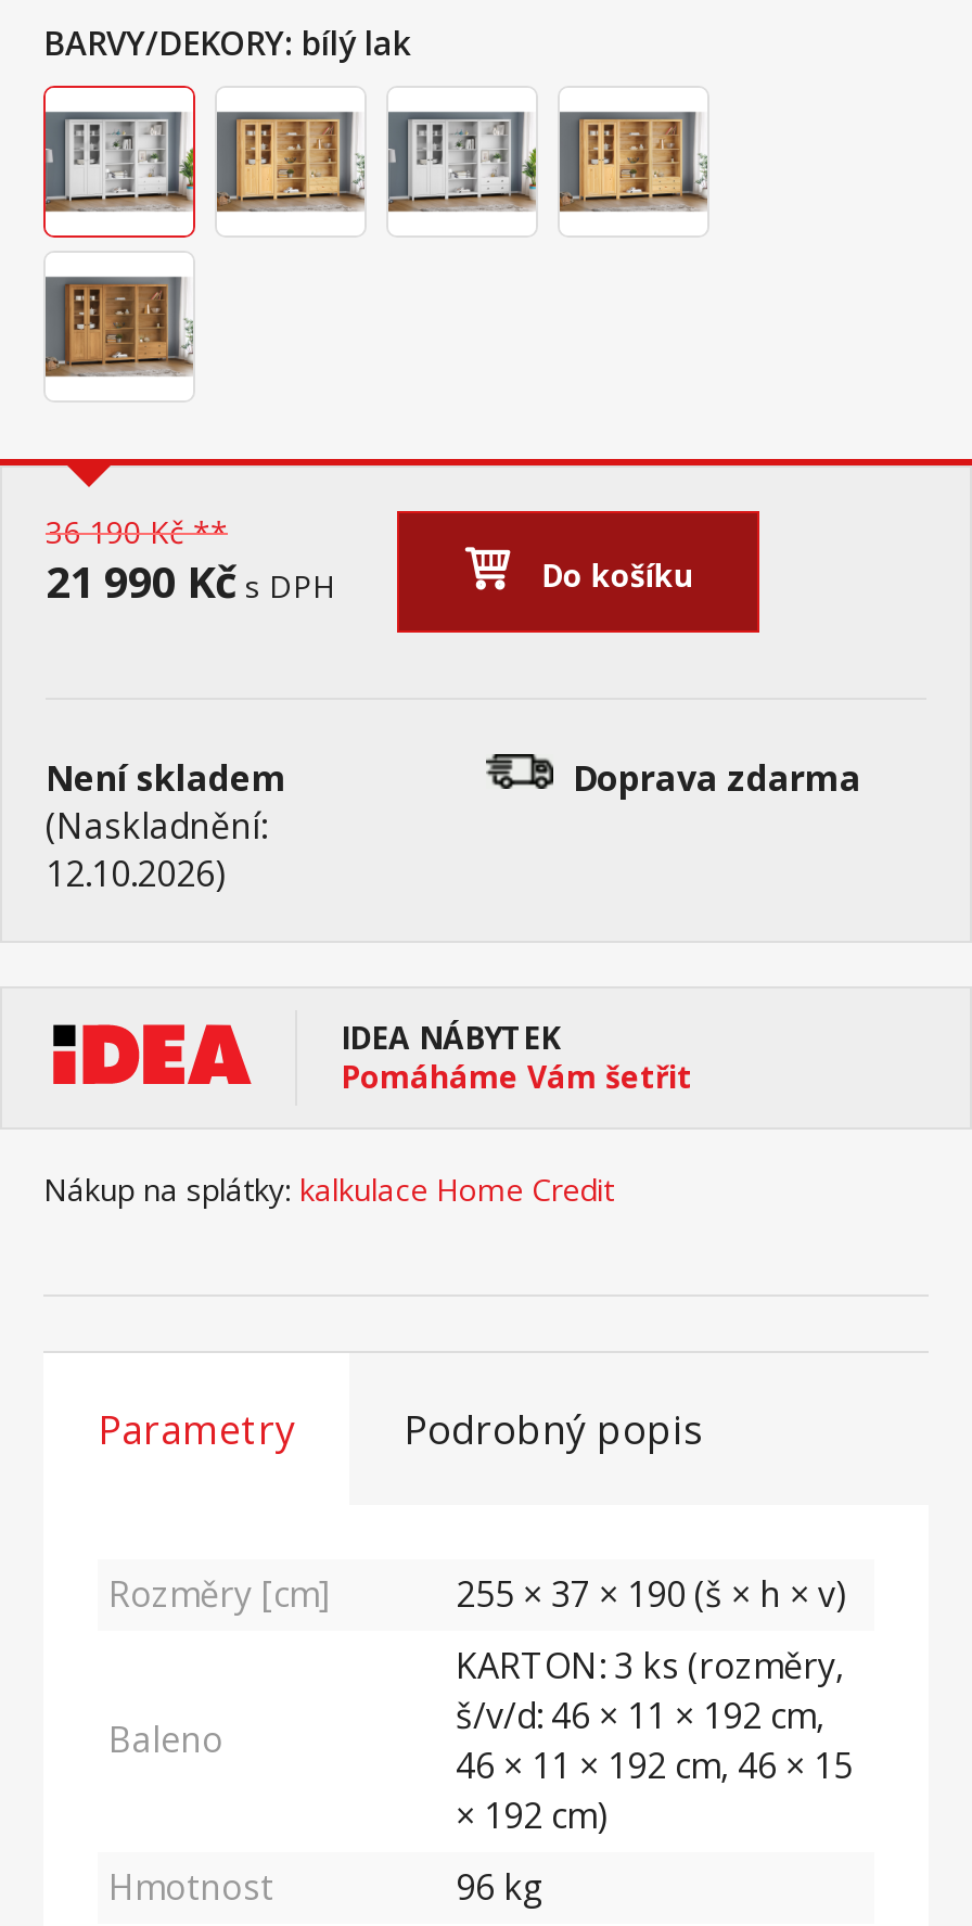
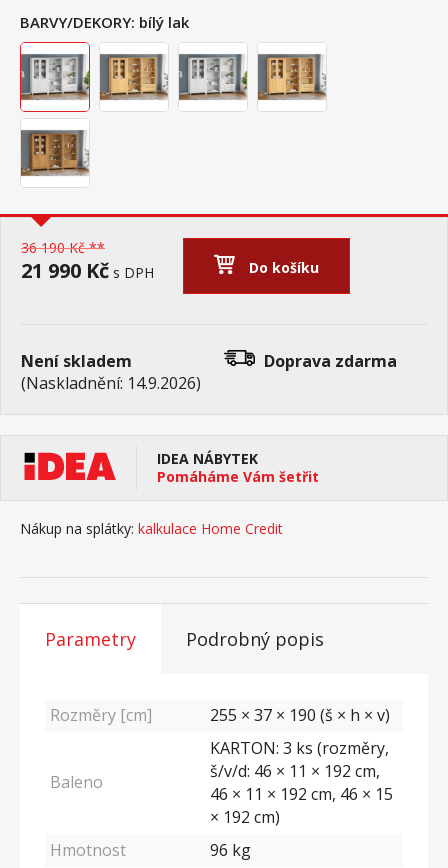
- (Naskladnění:
- 12.10.2026)
+ (Naskladnění: 14.9.2026)
